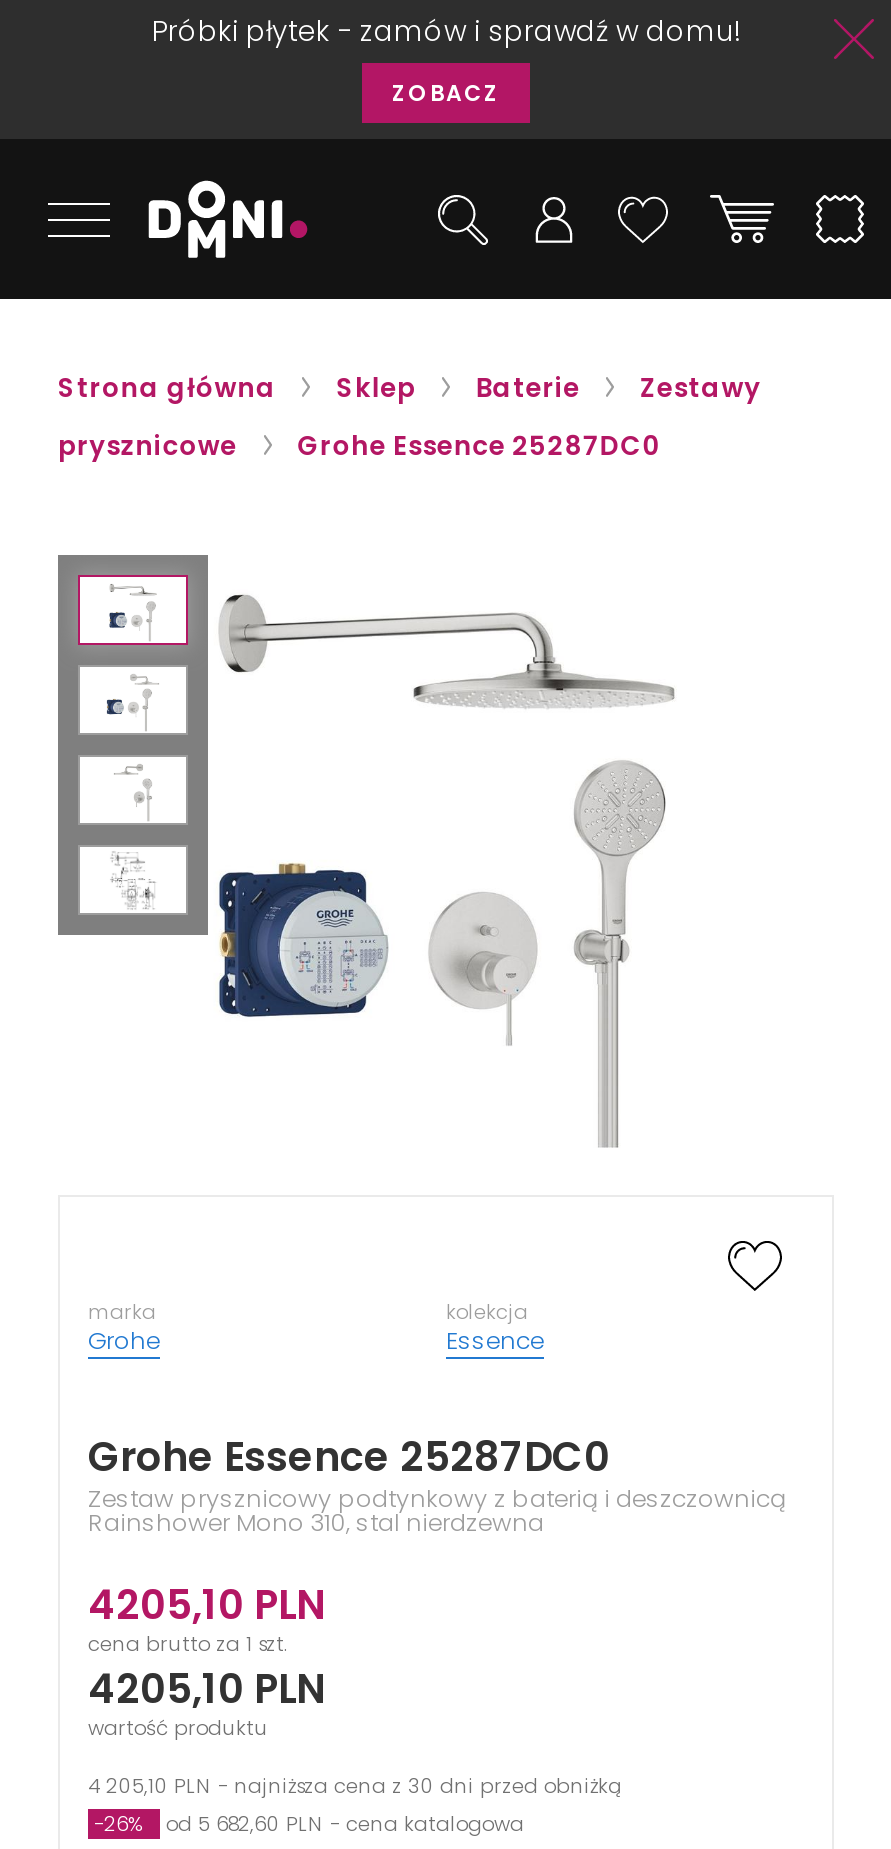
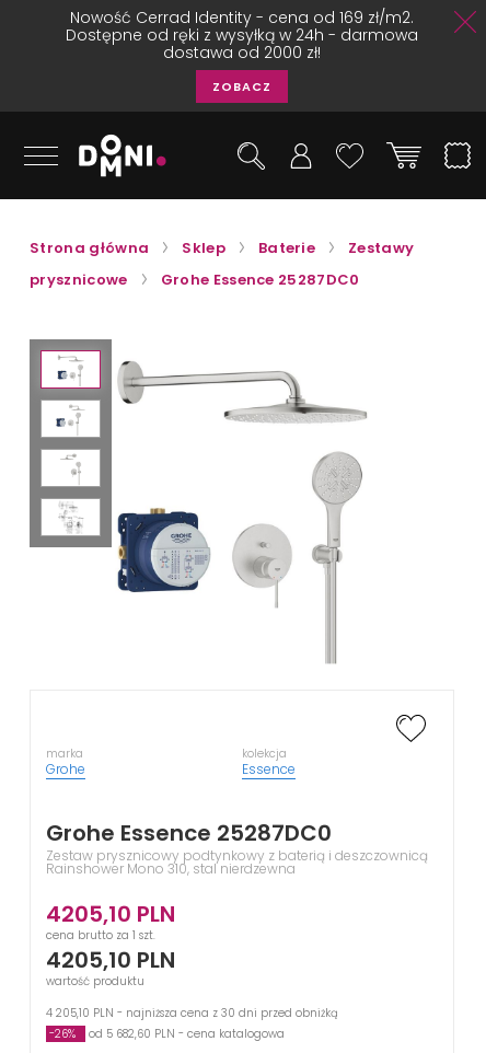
- Próbki płytek - zamów i sprawdź w domu!
+ Nowość Cerrad Identity - cena od 169 zł/m2.
+ Dostępne od ręki z wysyłką w 24h - darmowa
+ dostawa od 2000 zł!
